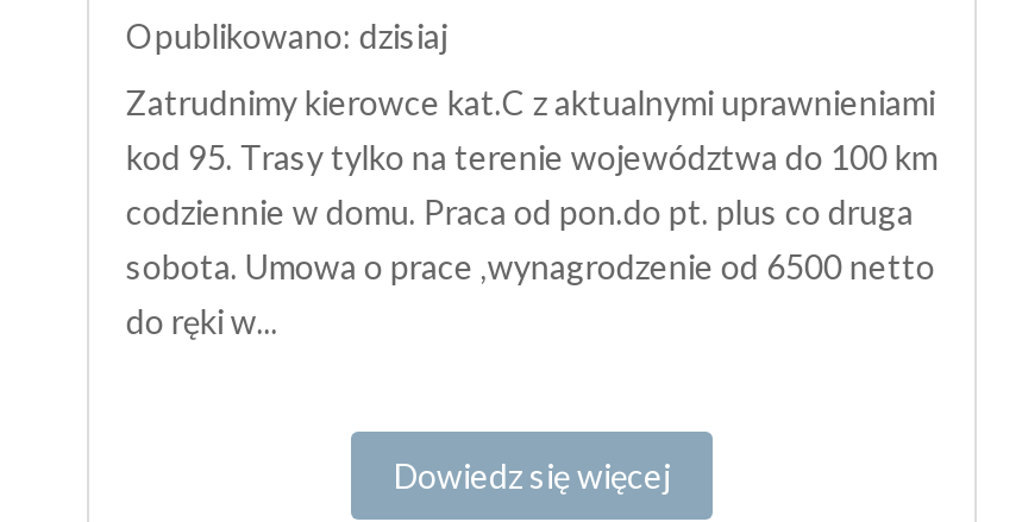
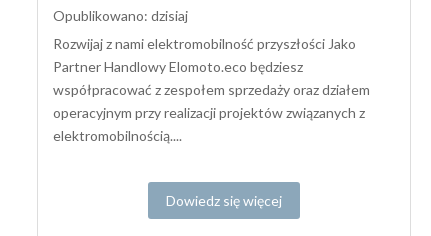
- Zatrudnimy kierowce kat.C z aktualnymi uprawnieniami
- kod 95. Trasy tylko na terenie województwa do 100 km
- codziennie w domu. Praca od pon.do pt. plus co druga
- sobota. Umowa o prace ,wynagrodzenie od 6500 netto
- do ręki w...
+ Rozwijaj z nami elektromobilność przyszłości Jako
+ Partner Handlowy Elomoto.eco będziesz
+ współpracować z zespołem sprzedaży oraz działem
+ operacyjnym przy realizacji projektów związanych z
+ elektromobilnością....
